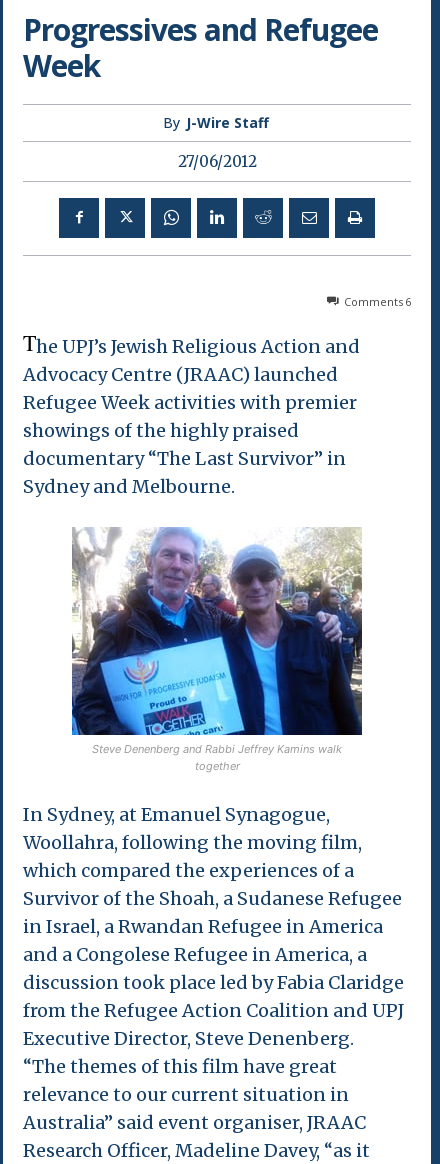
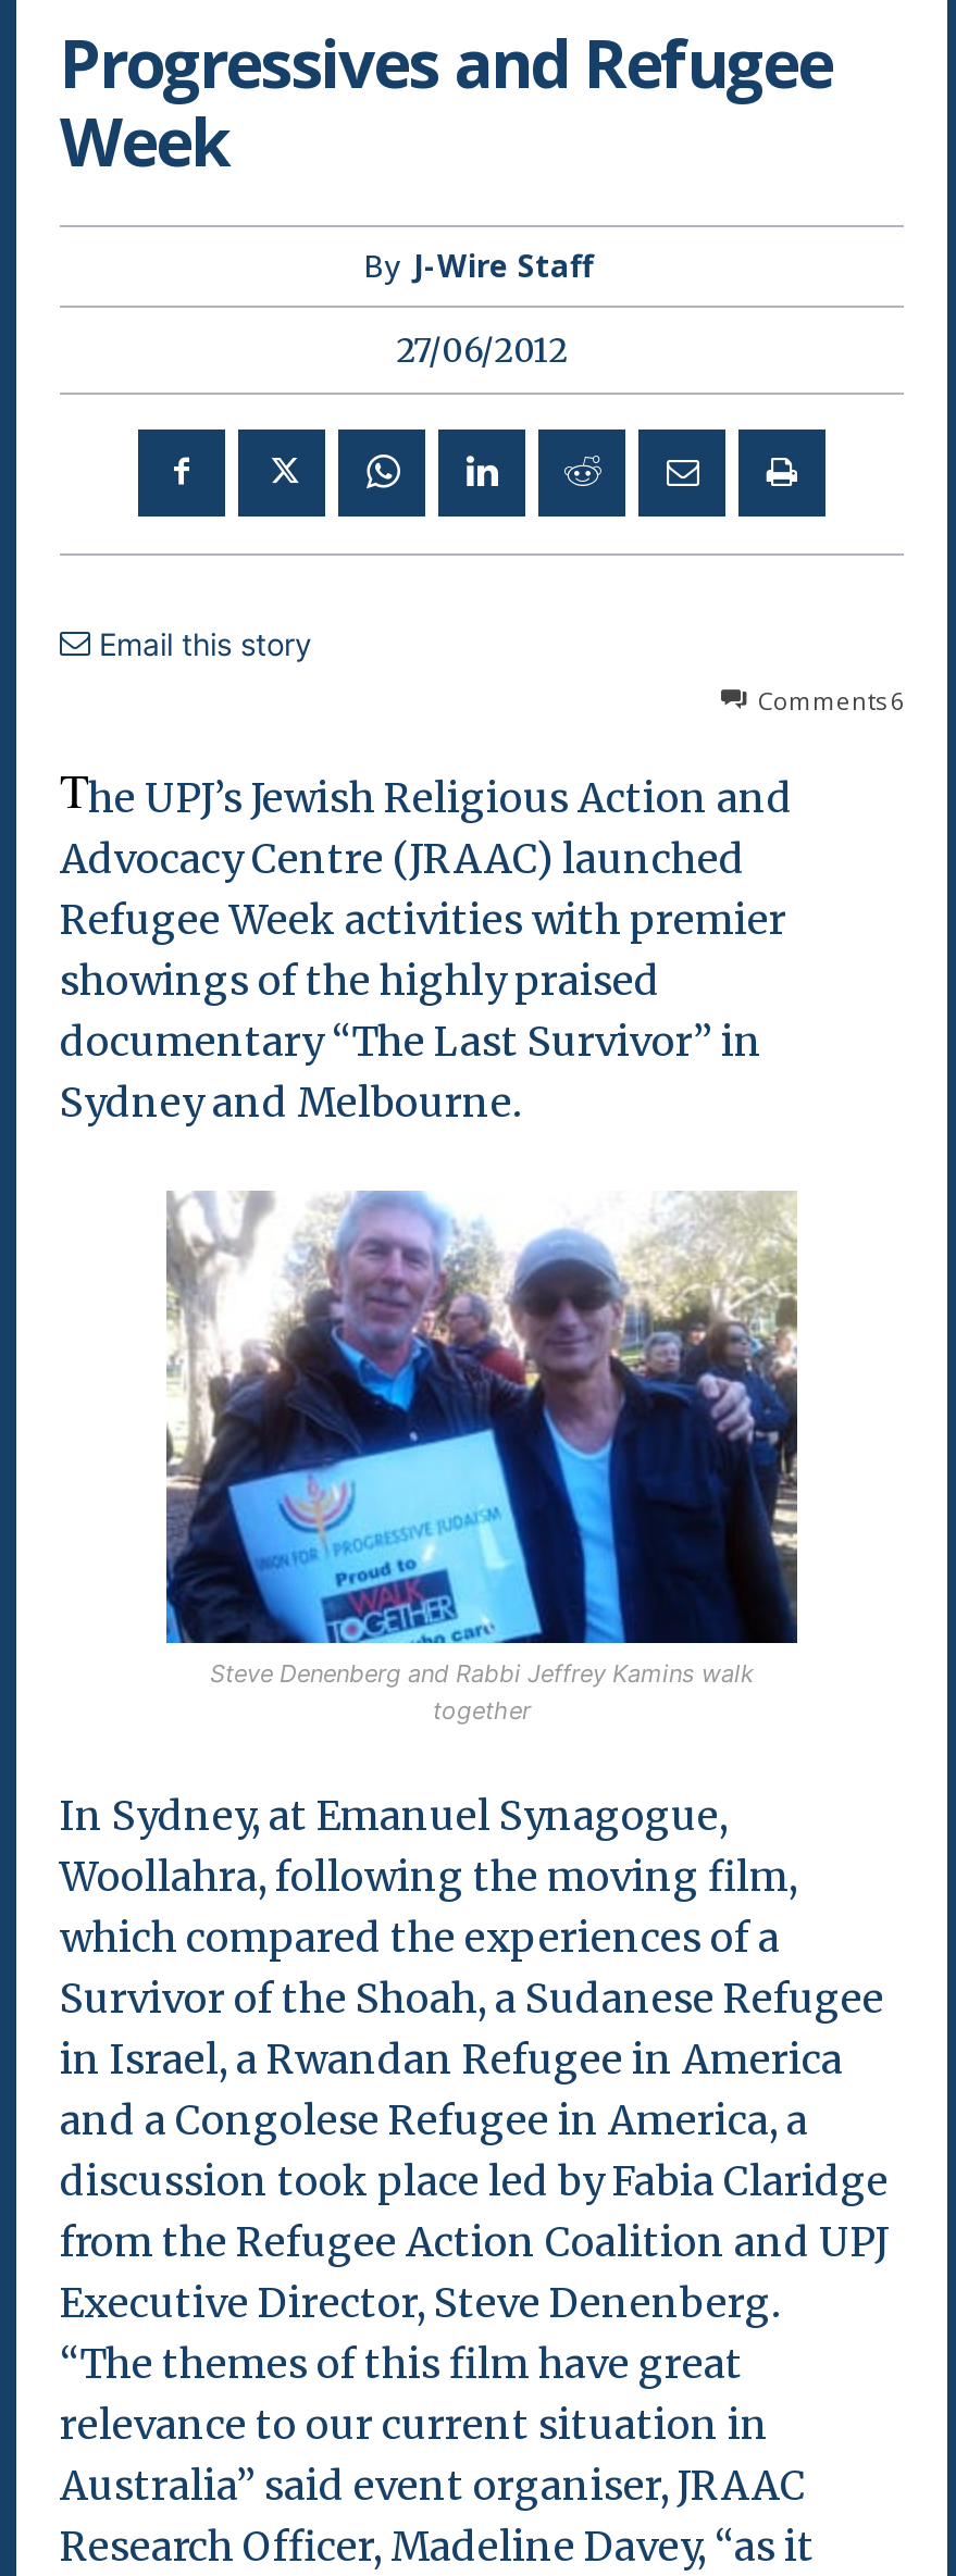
+ Email this story
